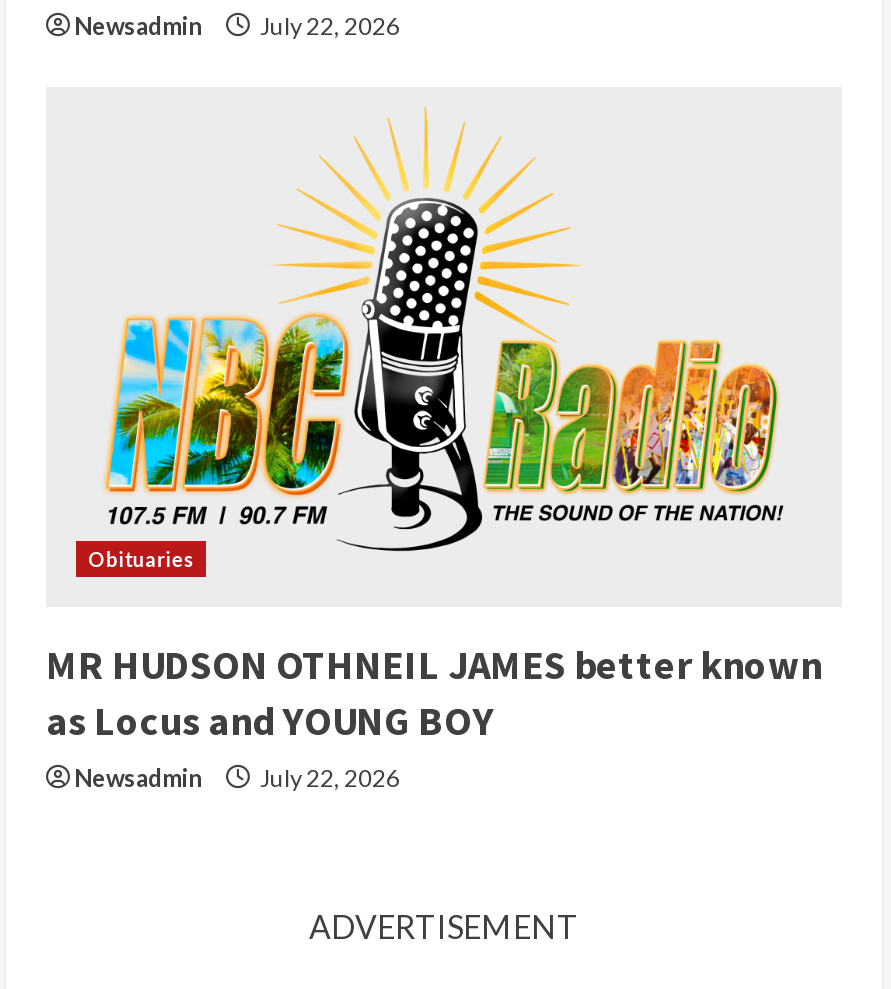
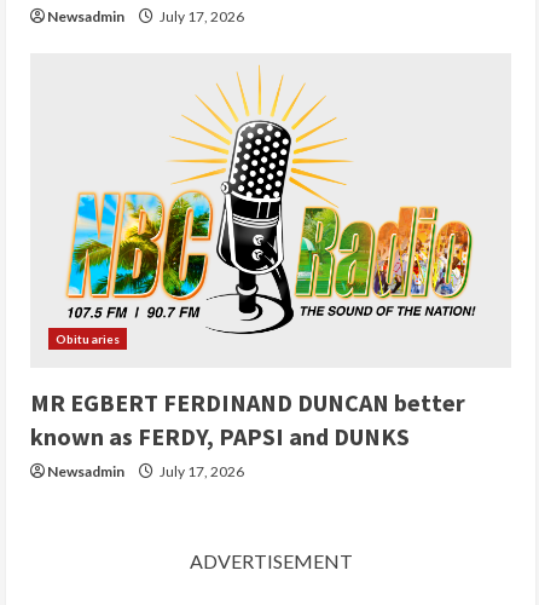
- Newsadmin July 22, 2026
+ Newsadmin July 17, 2026

- MR HUDSON OTHNEIL JAMES better known
- as Locus and YOUNG BOY
+ MR EGBERT FERDINAND DUNCAN better
+ known as FERDY, PAPSI and DUNKS

- Newsadmin July 22, 2026
+ Newsadmin July 17, 2026
